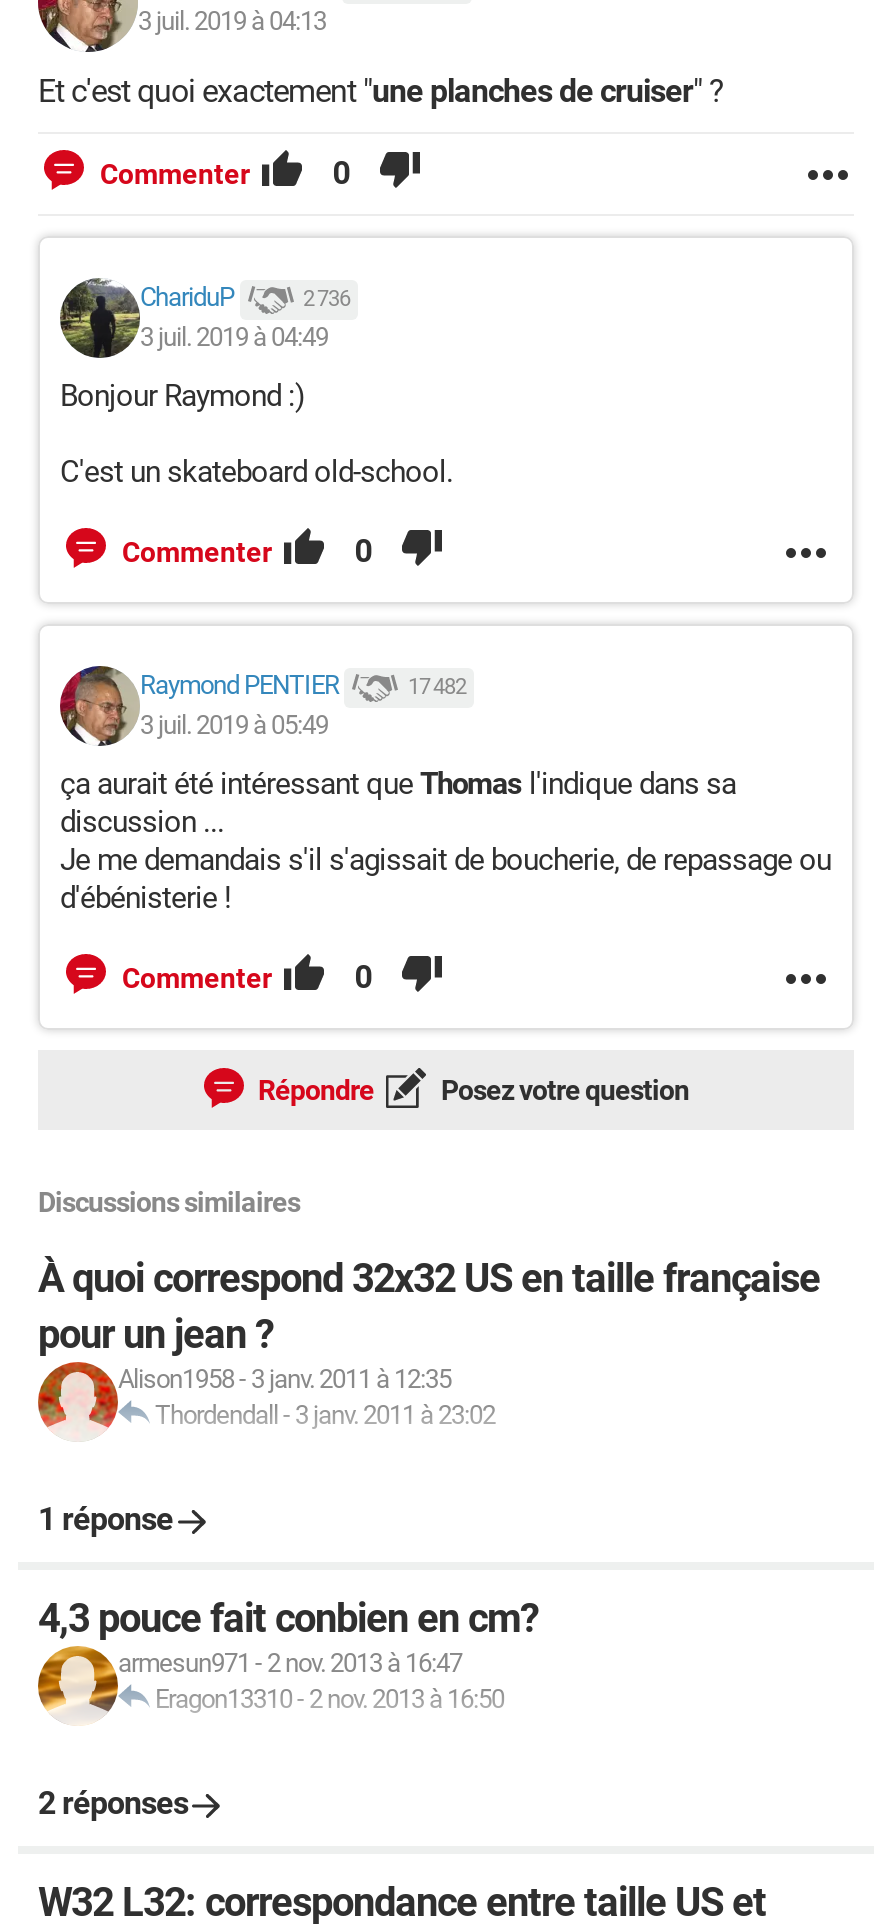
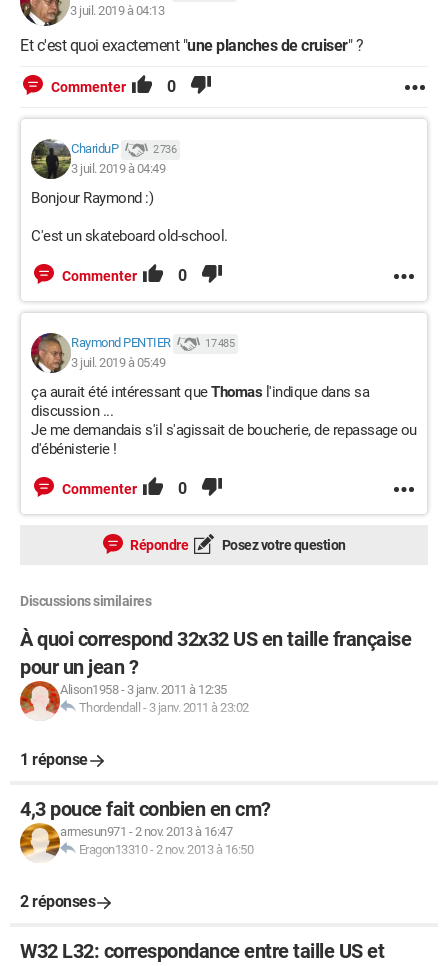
- 17 482
+ 17 485
